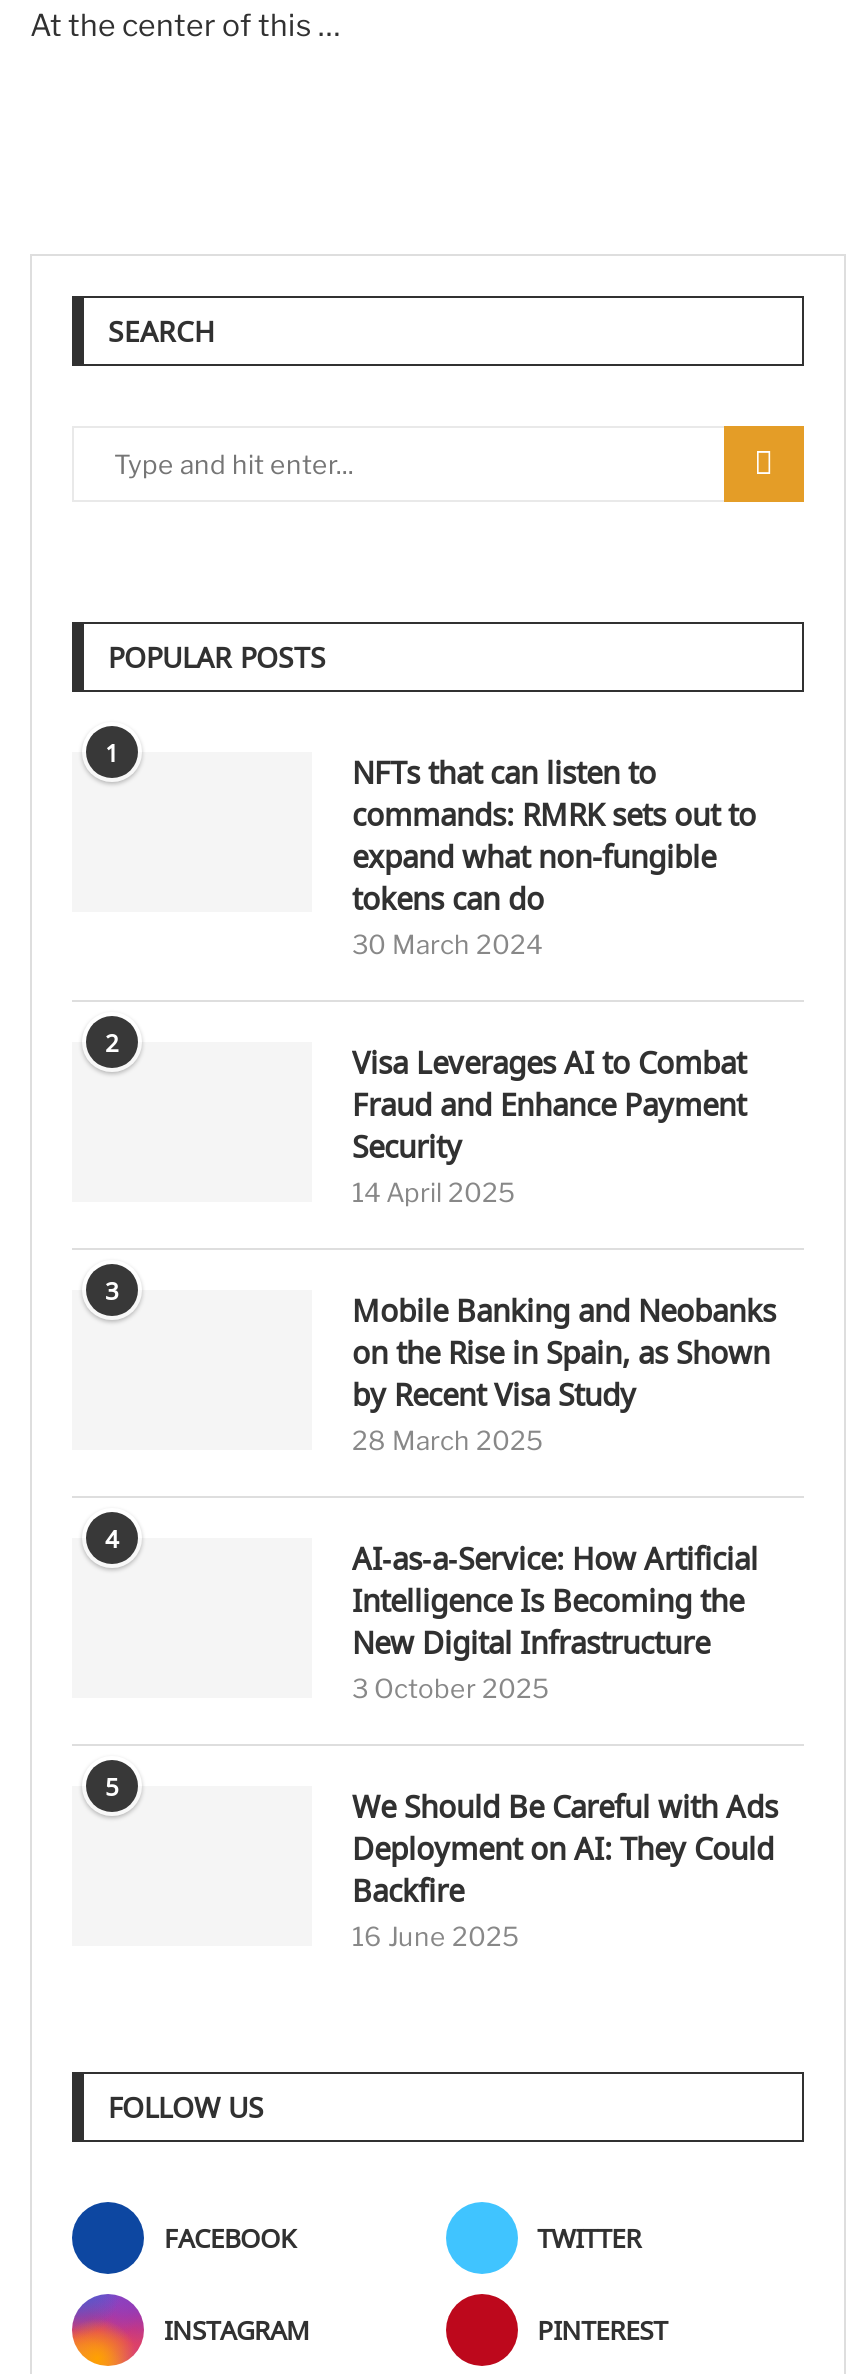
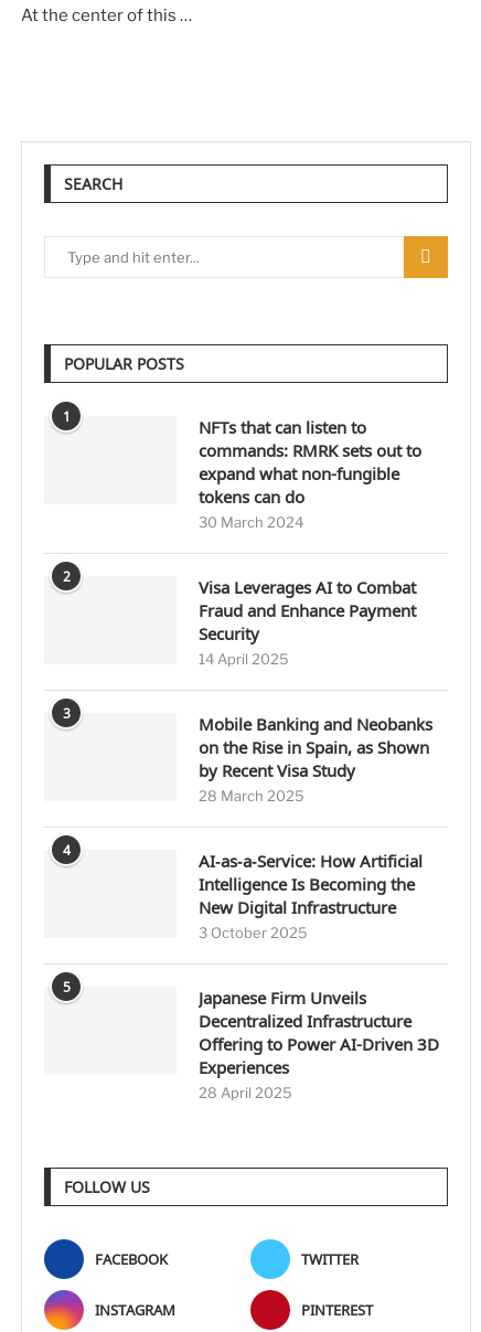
- We Should Be Careful with Ads
- Deployment on AI: They Could
- Backfire
- 16 June 2025
+ Japanese Firm Unveils
+ Decentralized Infrastructure
+ Offering to Power AI-Driven 3D
+ Experiences
+ 28 April 2025
